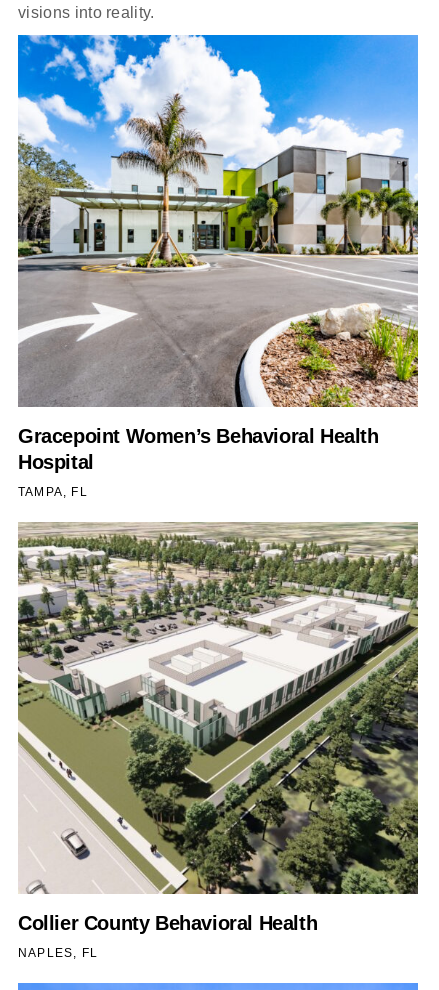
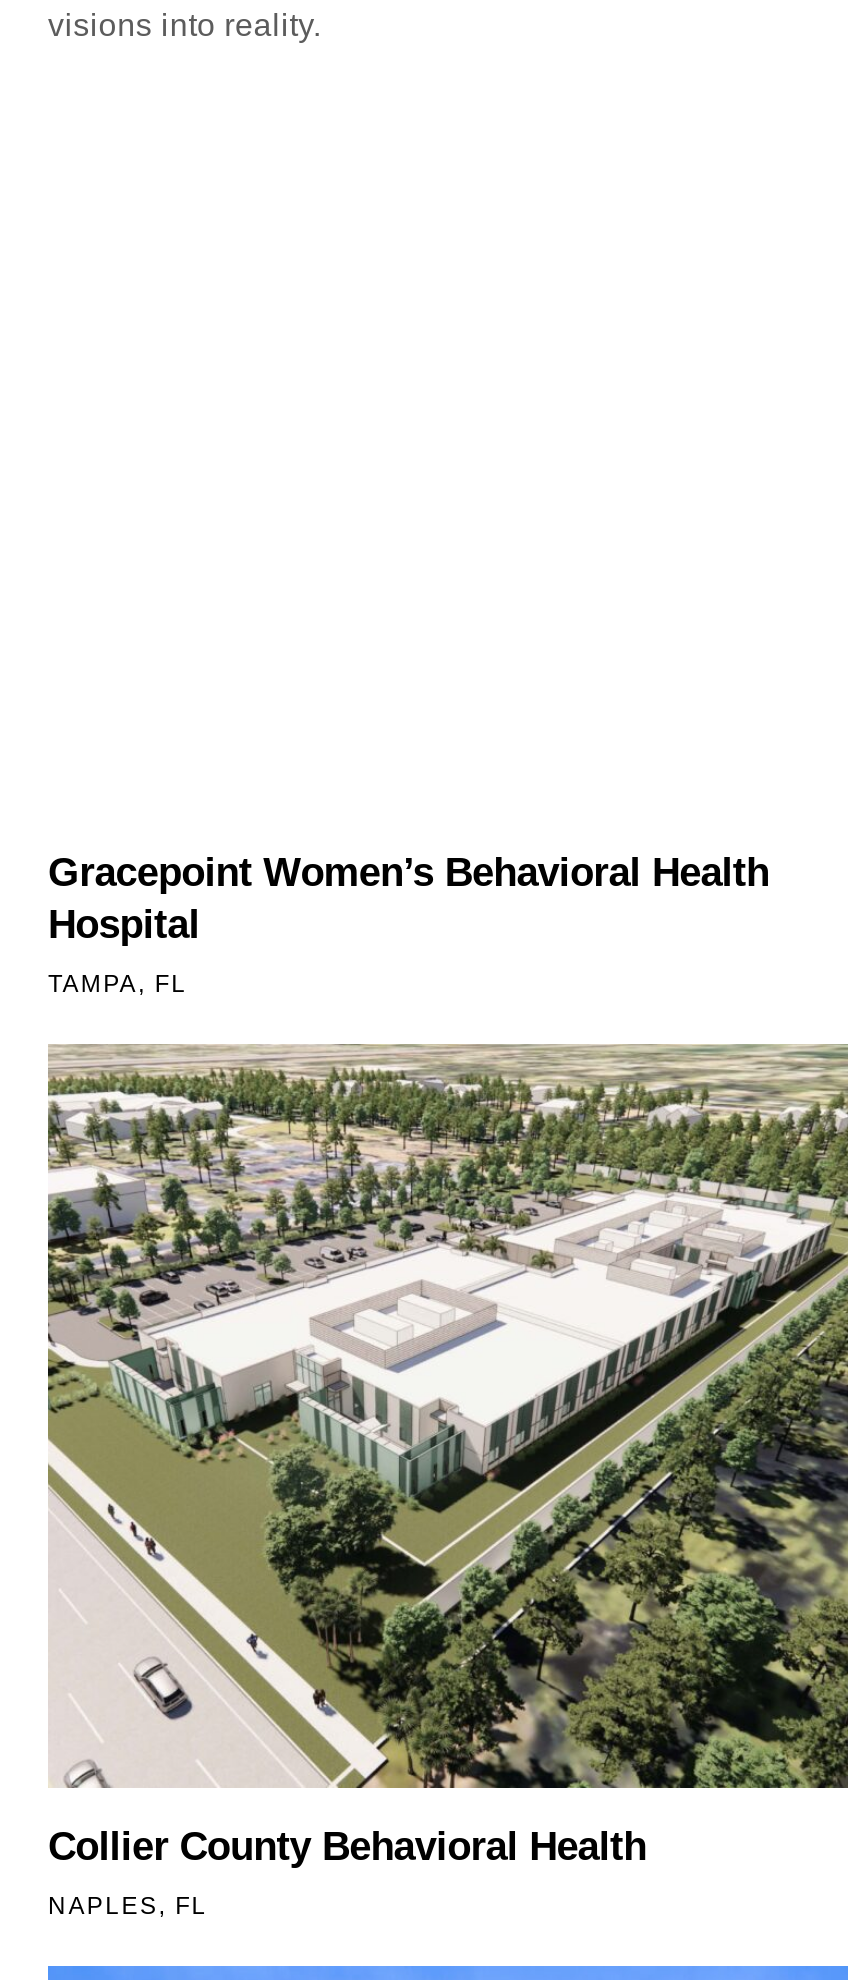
- [image]
